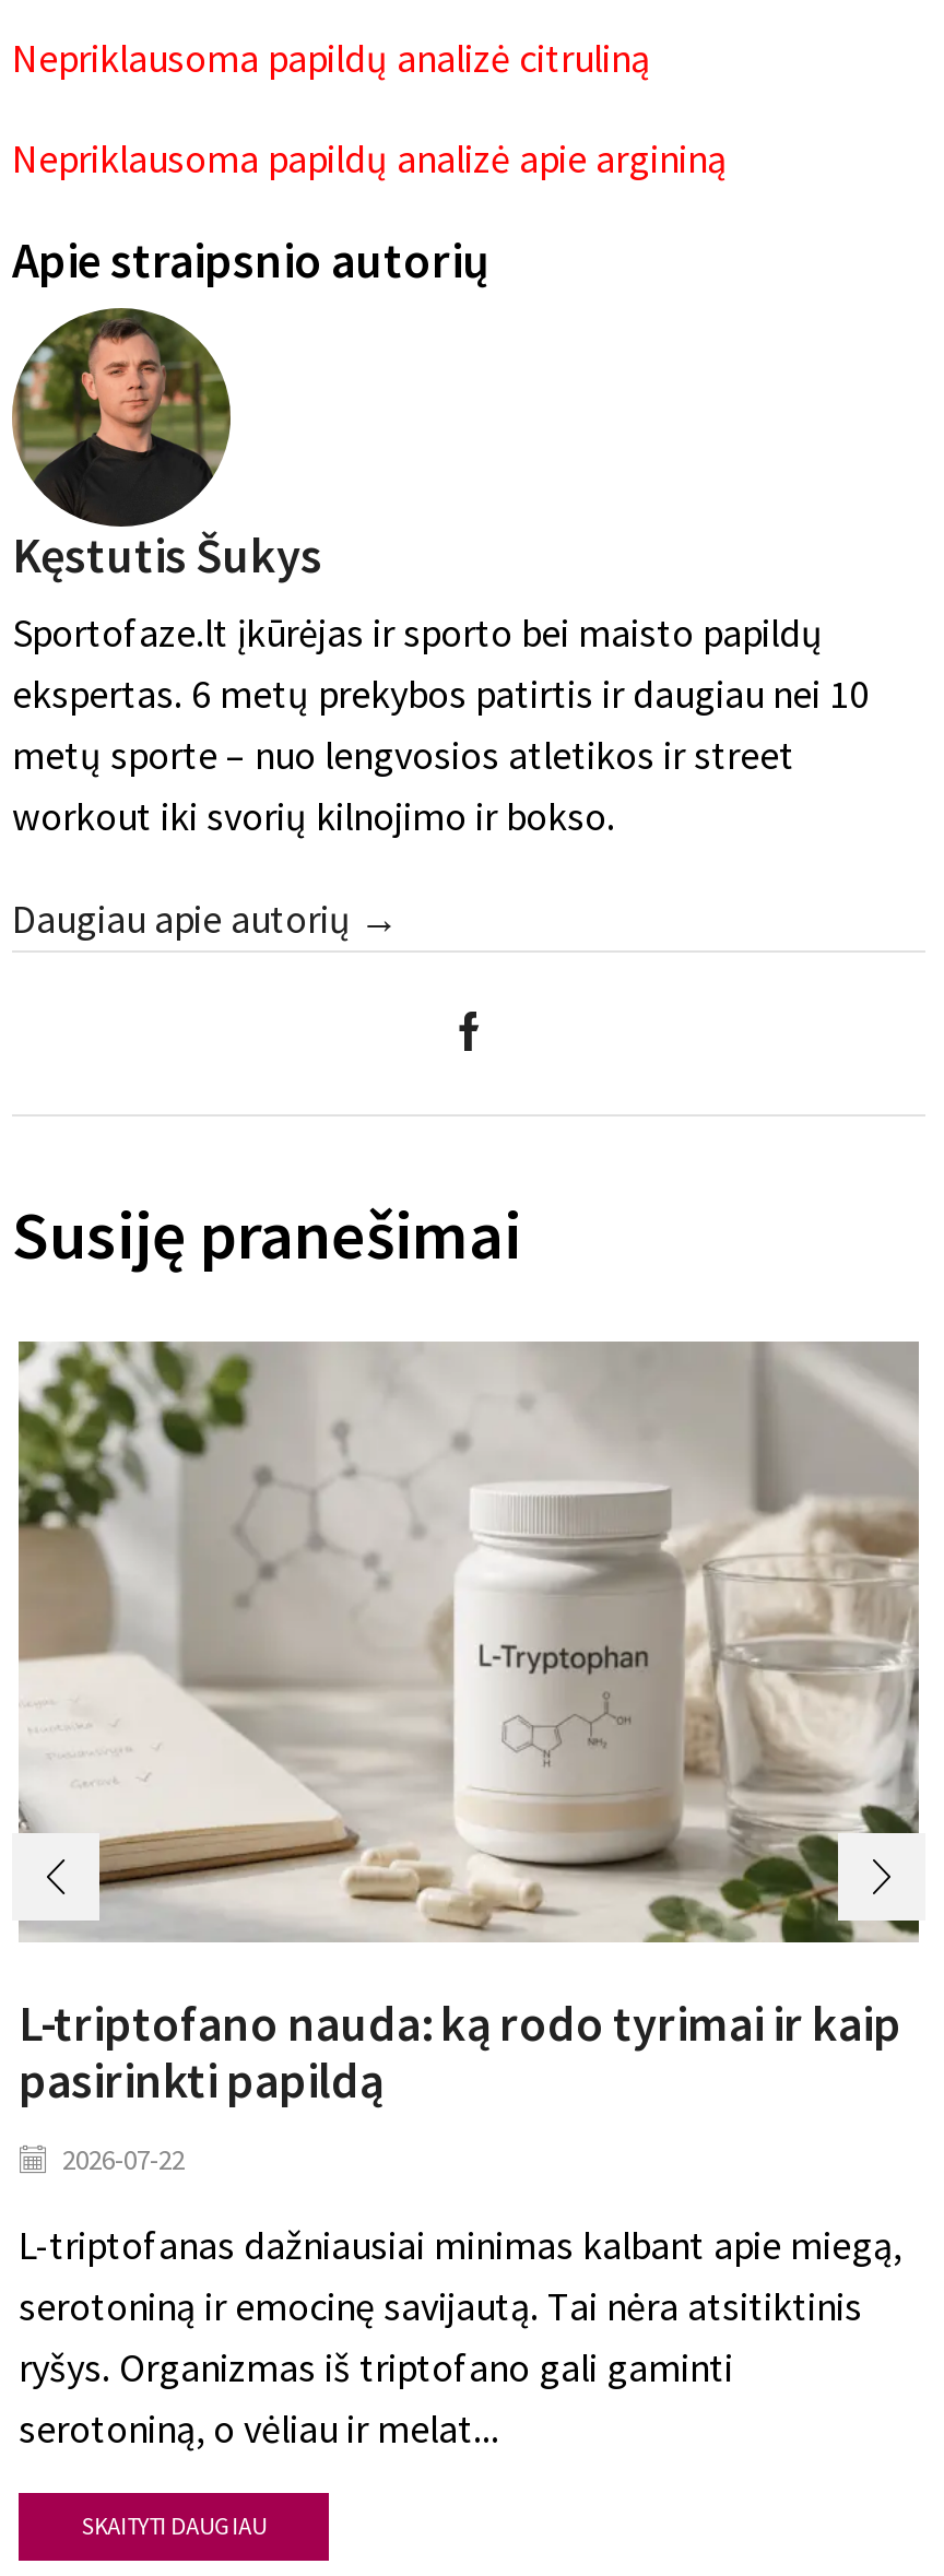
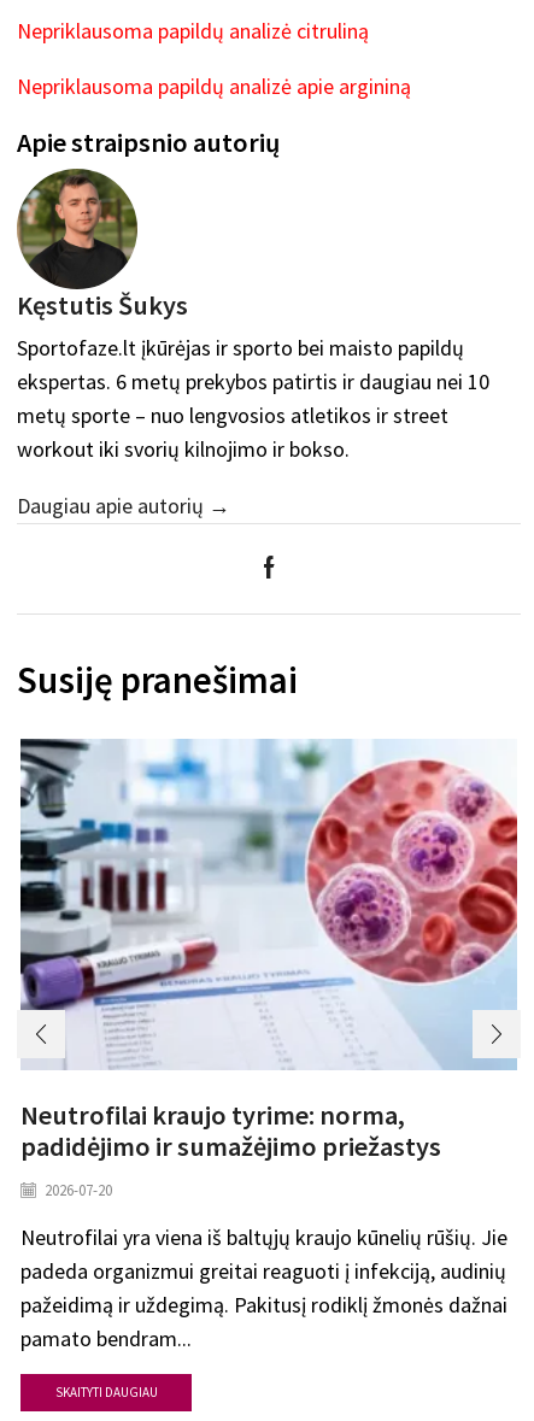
- [image]
- L-triptofano nauda: ką rodo tyrimai ir kaip
- pasirinkti papildą
+ [image]
+ Neutrofilai kraujo tyrime: norma,
+ padidėjimo ir sumažėjimo priežastys

- 2026-07-22
+ 2026-07-20

- L-triptofanas dažniausiai minimas kalbant apie miegą,
- serotoniną ir emocinę savijautą. Tai nėra atsitiktinis
- ryšys. Organizmas iš triptofano gali gaminti
- serotoniną, o vėliau ir melat...
+ Neutrofilai yra viena iš baltųjų kraujo kūnelių rūšių. Jie
+ padeda organizmui greitai reaguoti į infekciją, audinių
+ pažeidimą ir uždegimą. Pakitusį rodiklį žmonės dažnai
+ pamato bendram...
